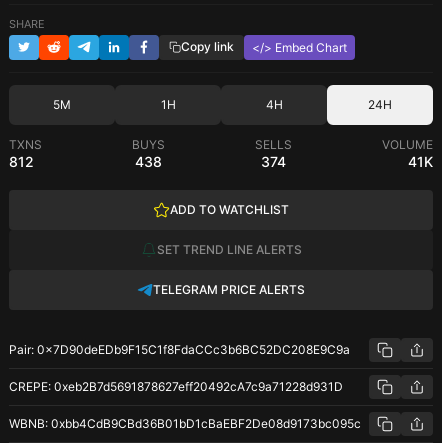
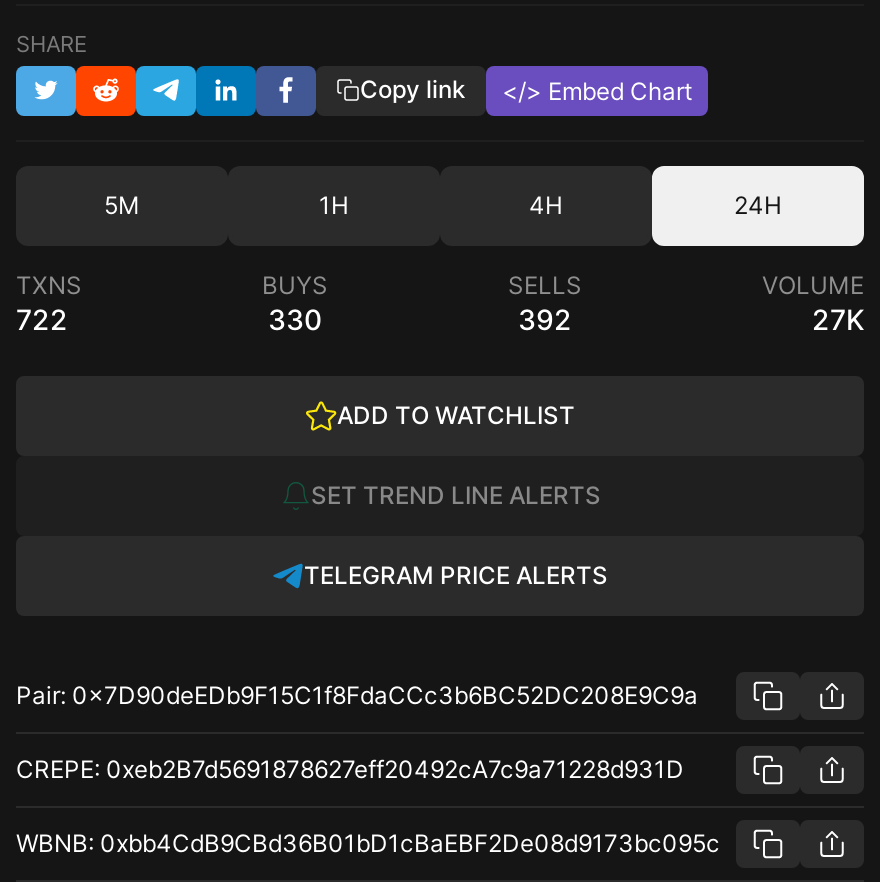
- 812
+ 722

- 438
+ 330

- 374
+ 392

- 41K
+ 27K
